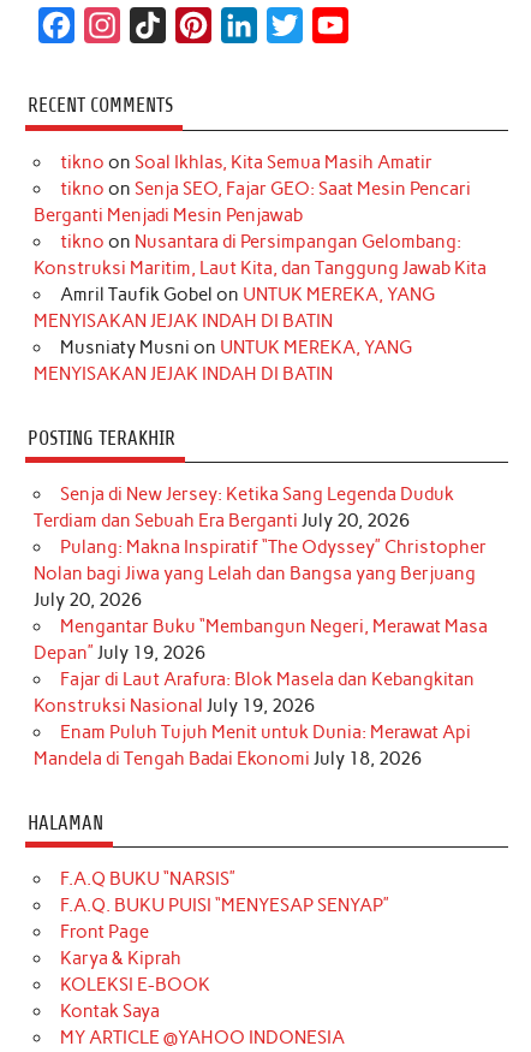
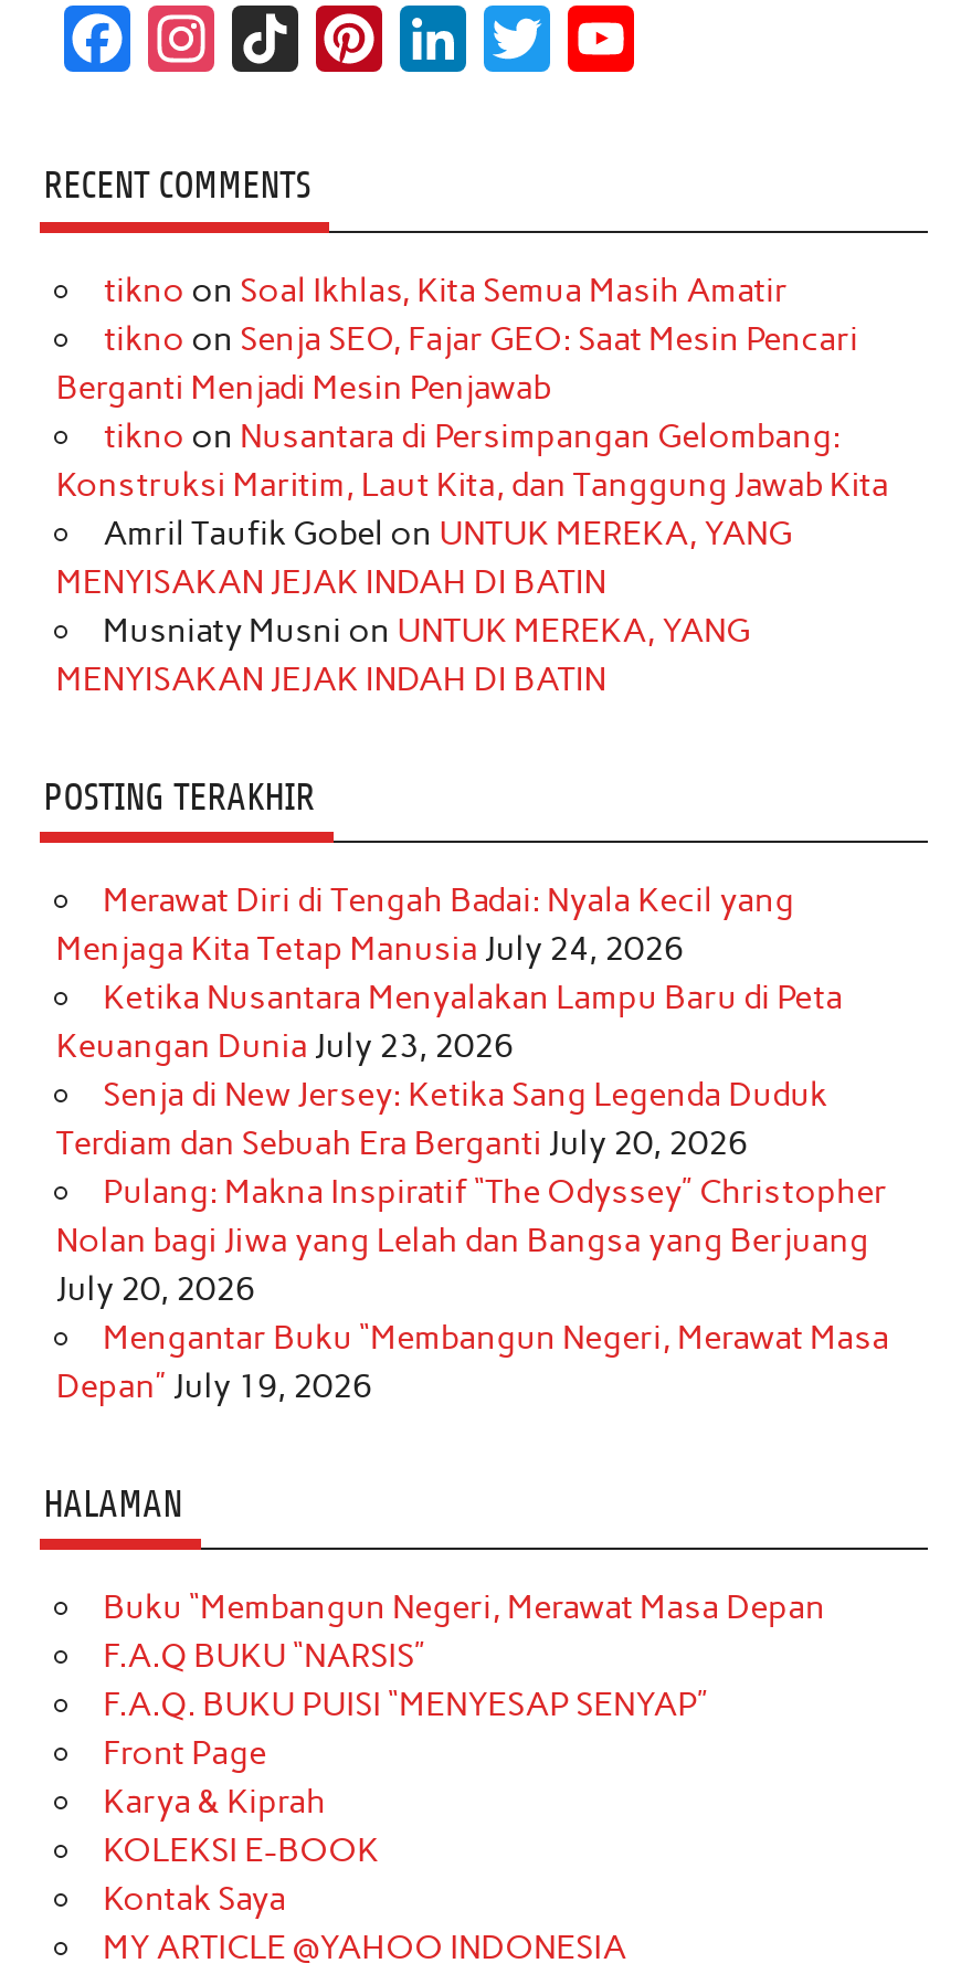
+ Merawat Diri di Tengah Badai: Nyala Kecil yang
+ Menjaga Kita Tetap Manusia July 24, 2026
+ Ketika Nusantara Menyalakan Lampu Baru di Peta
+ Keuangan Dunia July 23, 2026

moved down: Senja di New Jersey: Ketika Sang Legenda Duduk | Terdiam dan Sebuah Era Berganti July 20, 2026 | Pulang: Makna Inspiratif “The Odyssey” Christopher | Nolan bagi Jiwa yang Lelah dan Bangsa yang Berjuang | July 20, 2026 | Mengantar Buku “Membangun Negeri, Merawat Masa | Depan” July 19, 2026

- Fajar di Laut Arafura: Blok Masela dan Kebangkitan
- Konstruksi Nasional July 19, 2026
- Enam Puluh Tujuh Menit untuk Dunia: Merawat Api
- Mandela di Tengah Badai Ekonomi July 18, 2026

+ Buku “Membangun Negeri, Merawat Masa Depan
